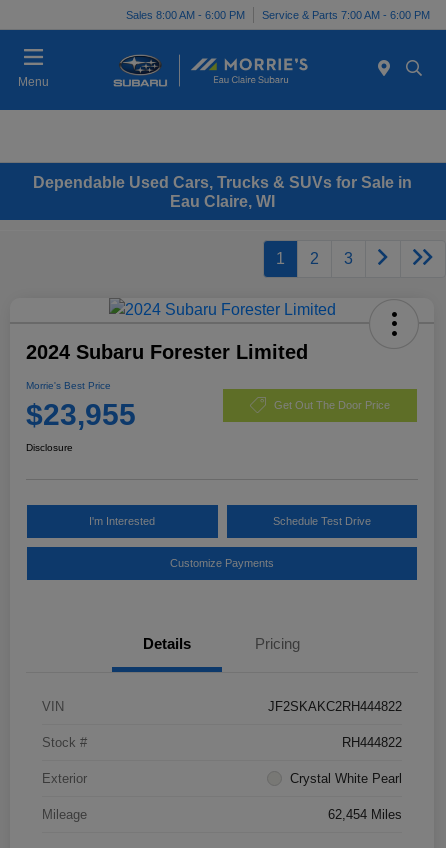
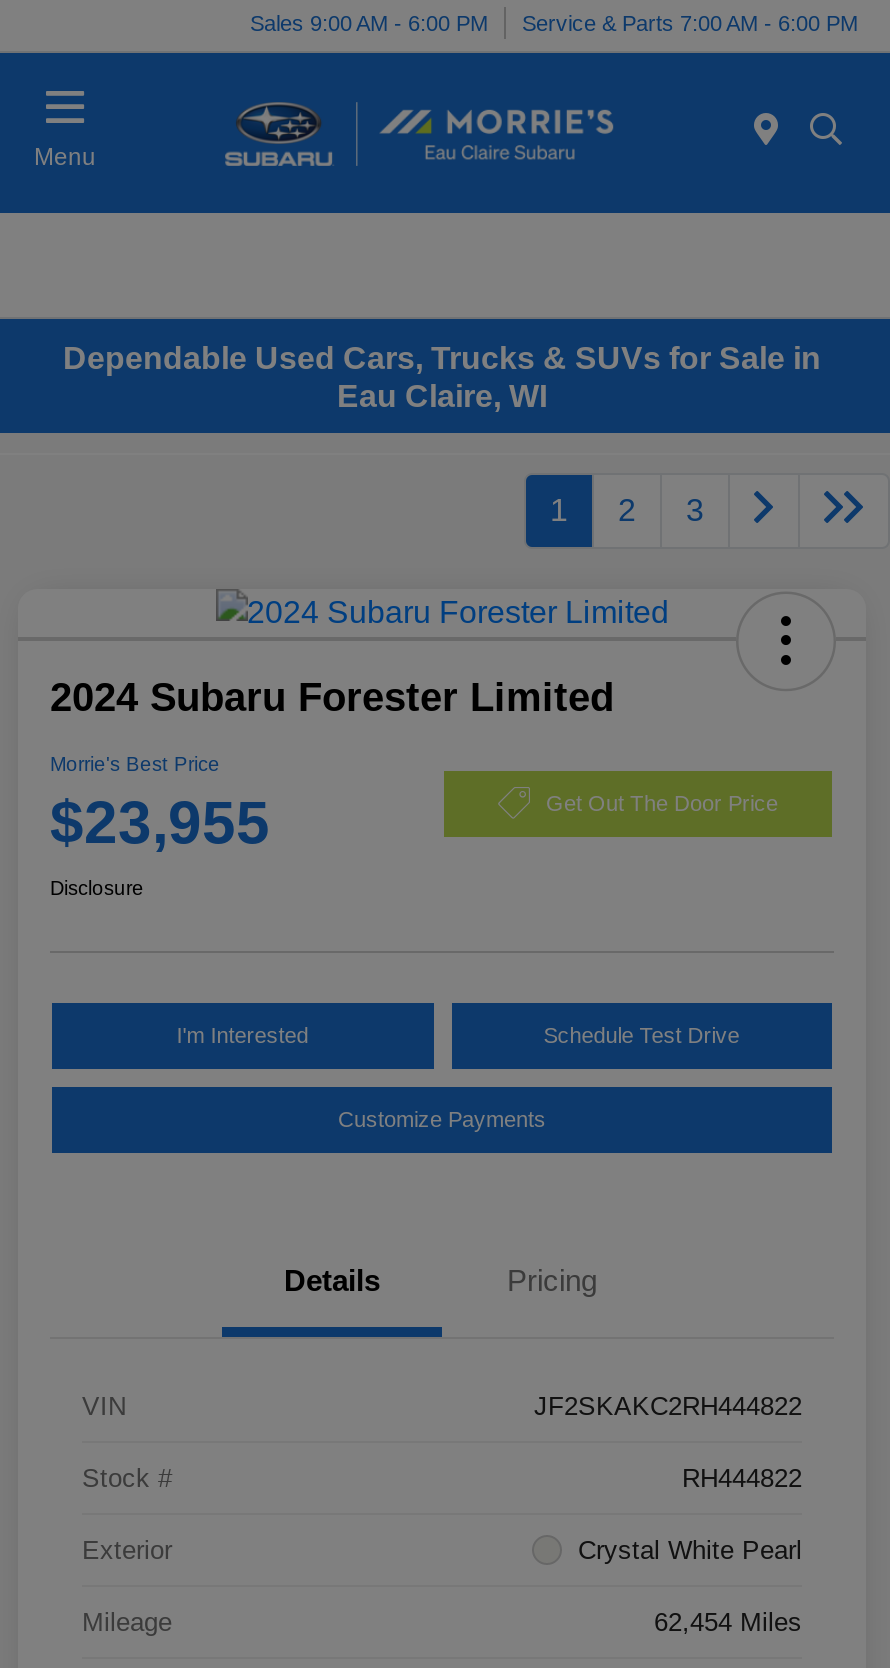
- Sales 8:00 AM - 6:00 PM Service & Parts 7:00 AM - 6:00 PM
+ Sales 9:00 AM - 6:00 PM Service & Parts 7:00 AM - 6:00 PM
